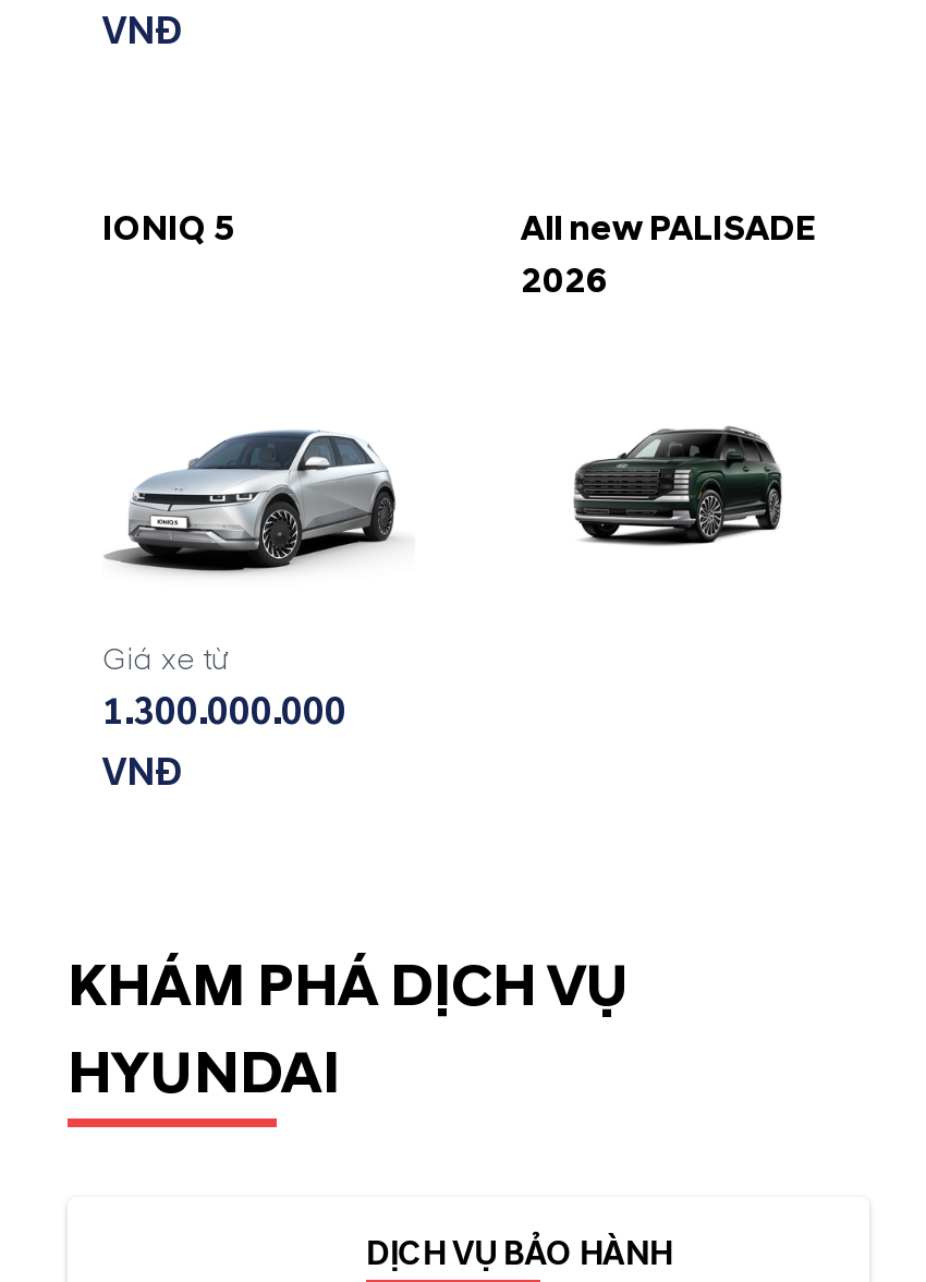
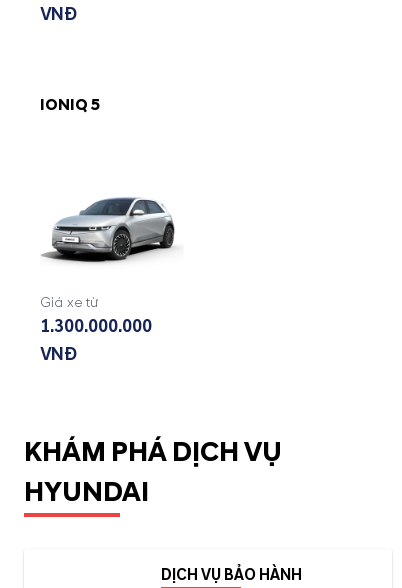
- All new PALISADE
- 2026

- [image]
